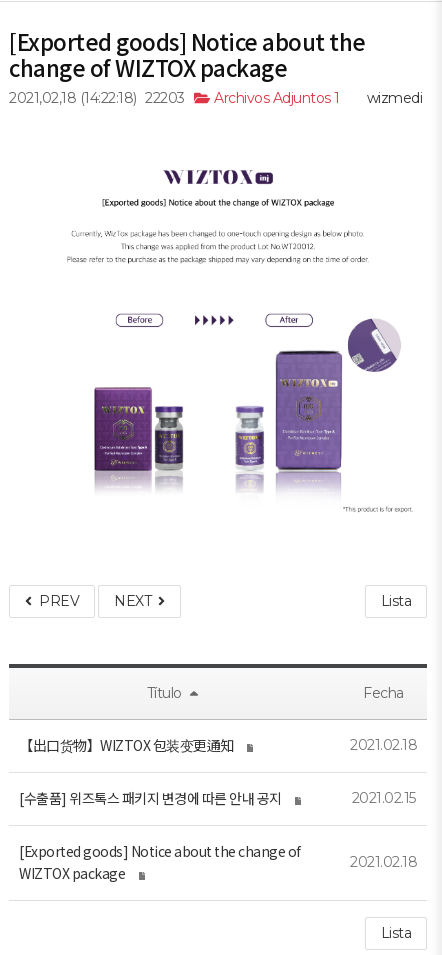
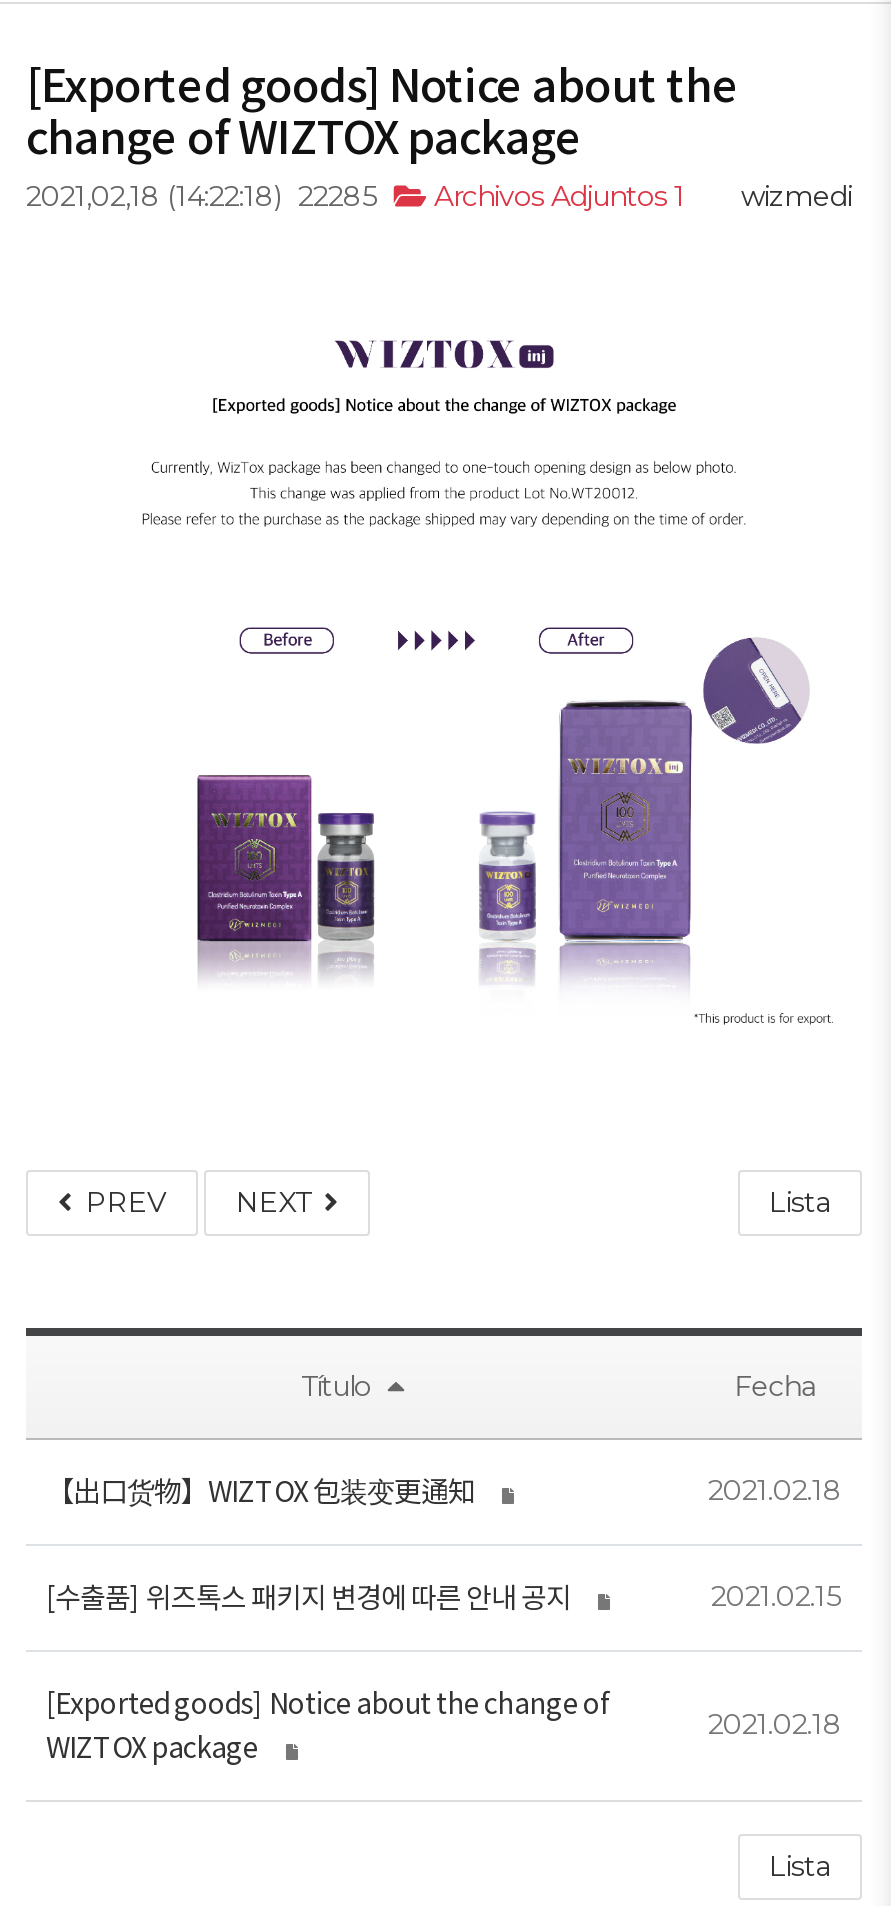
- 2021,02,18 (14:22:18) 22203 Archivos Adjuntos 1 wizmedi
+ 2021,02,18 (14:22:18) 22285 Archivos Adjuntos 1 wizmedi
